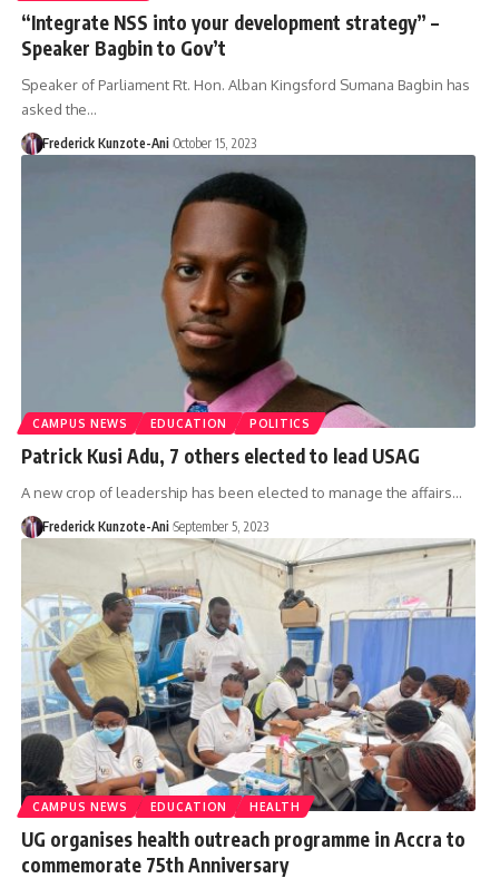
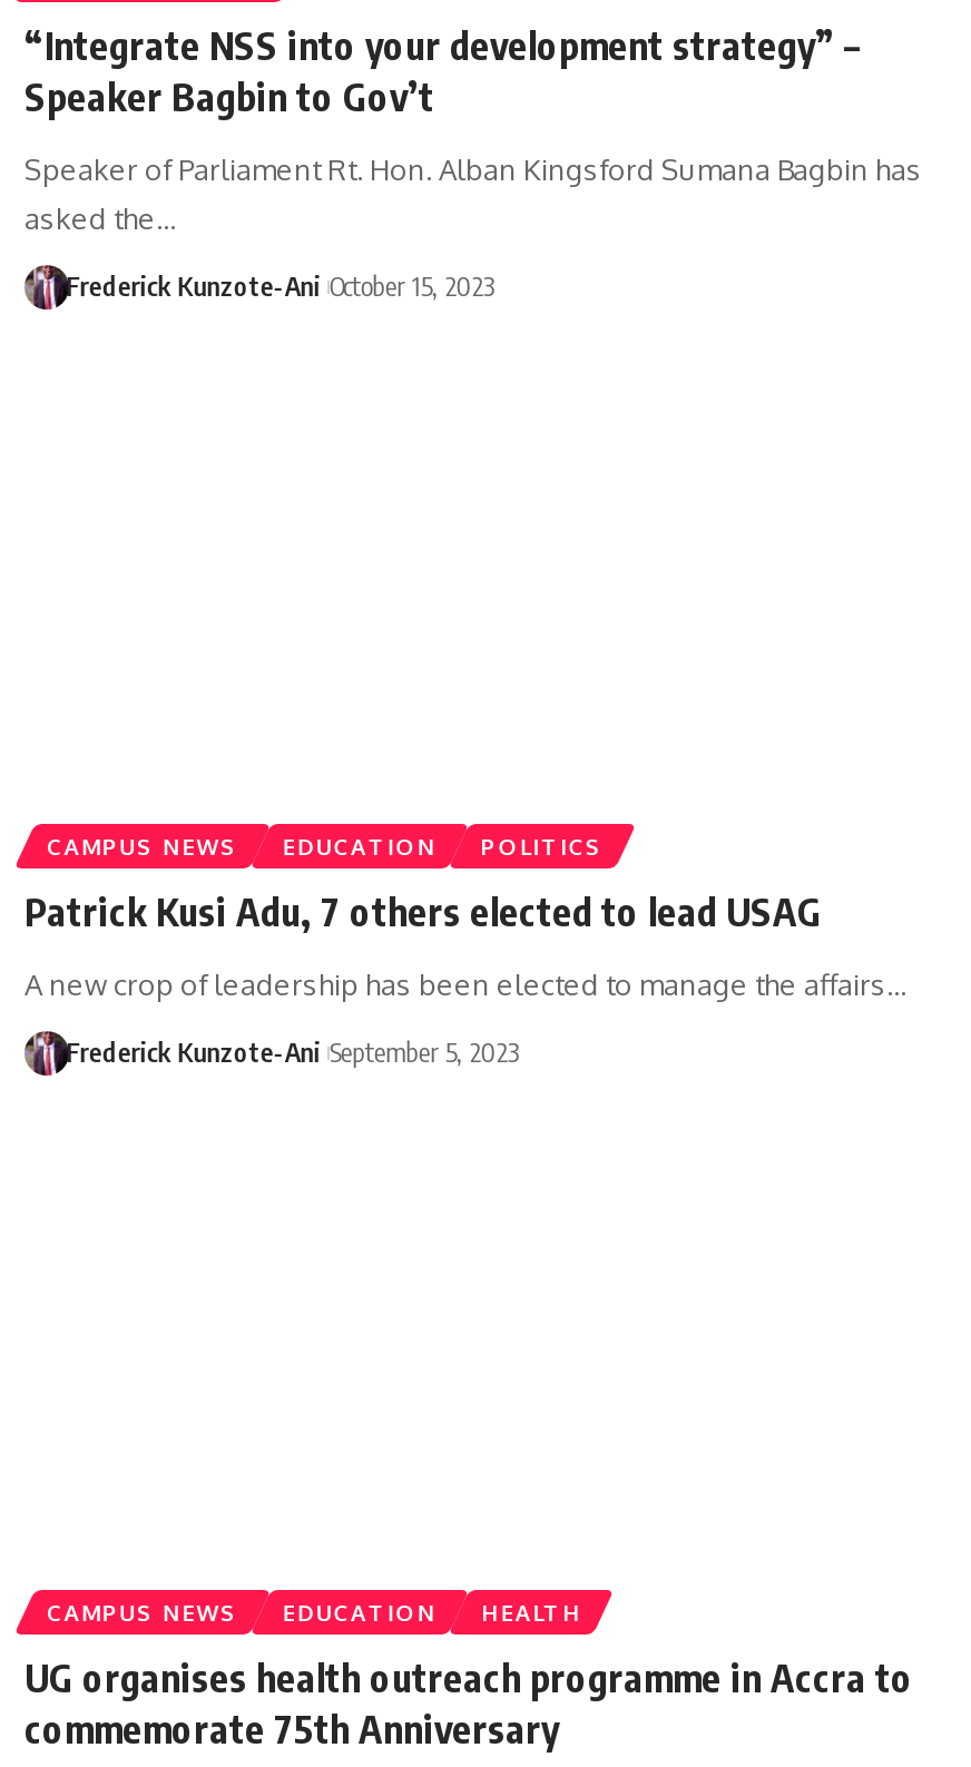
- [image]

- [image]
